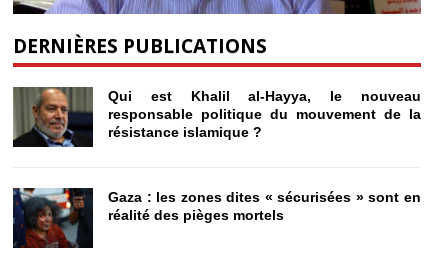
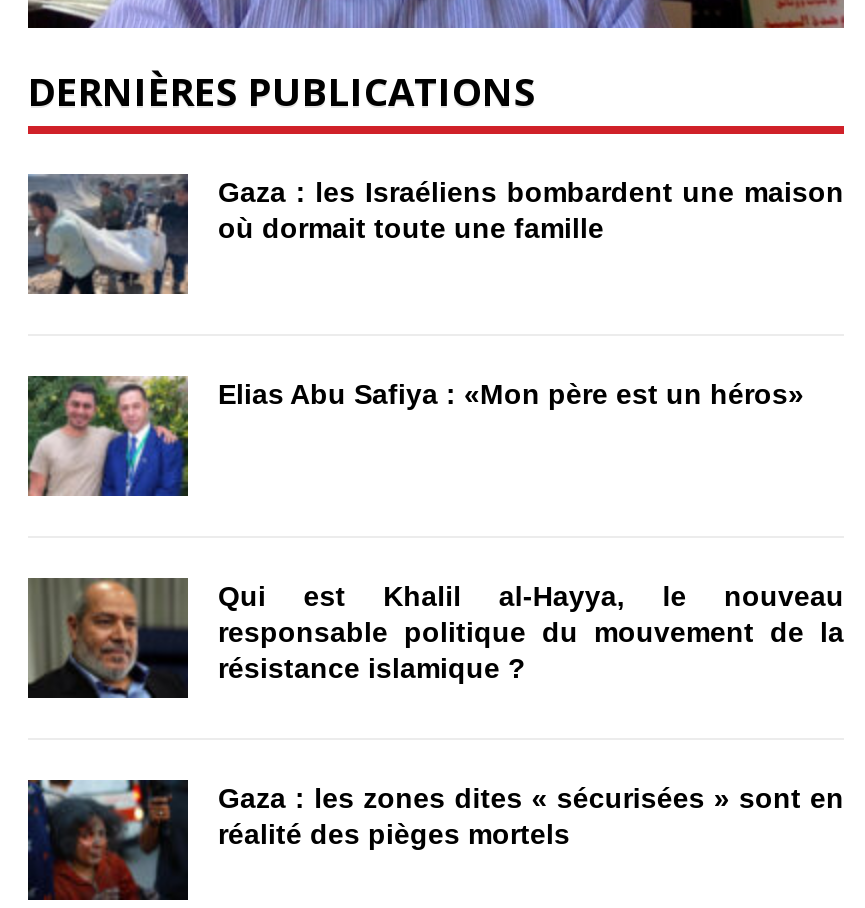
+ [image]
+ Elias Abu Safiya : «Mon père est un héros»

+ [image]
+ Gaza : les Israéliens bombardent une maison
+ où dormait toute une famille
